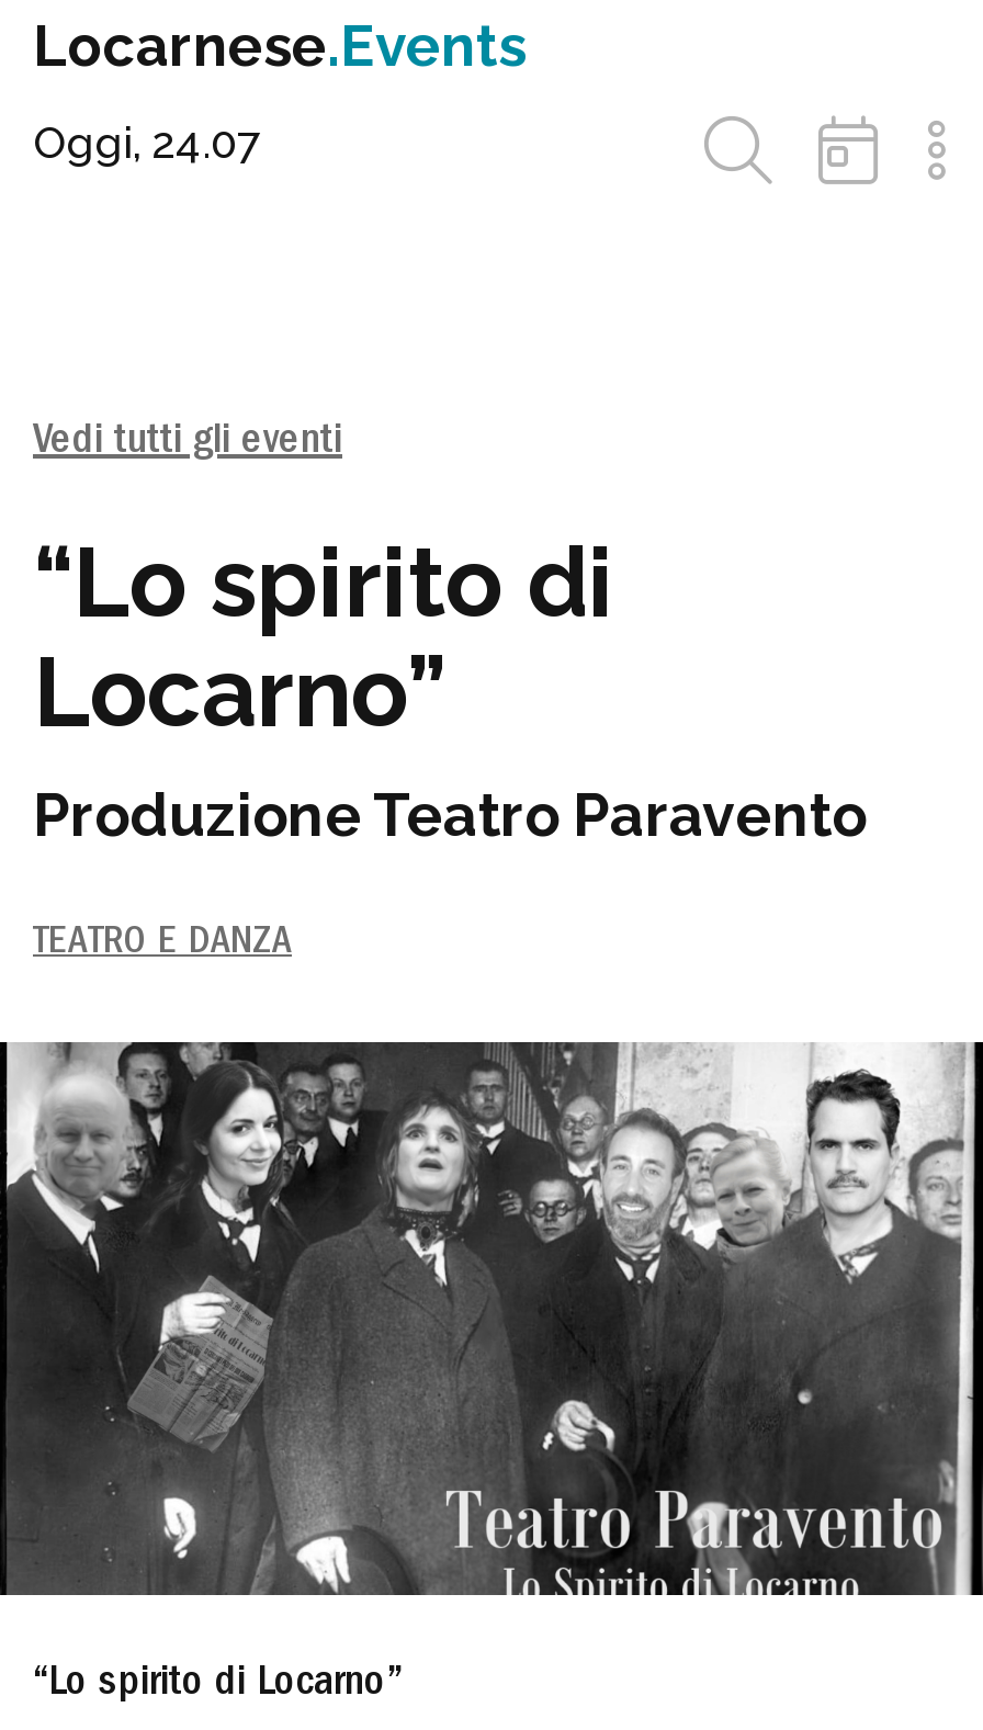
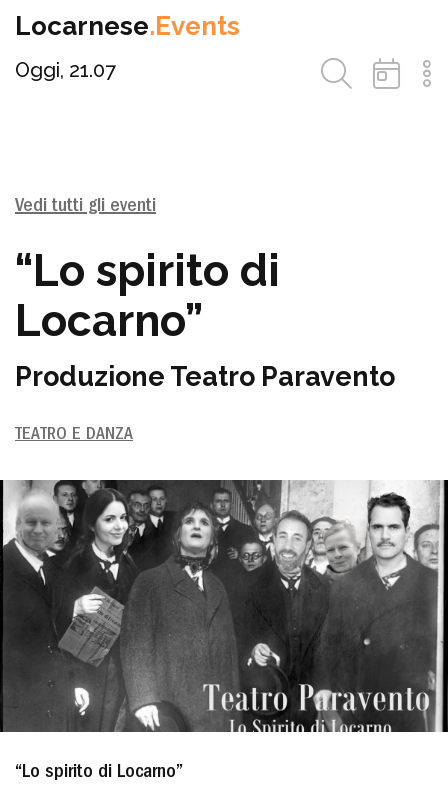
- Oggi, 24.07
+ Oggi, 21.07
